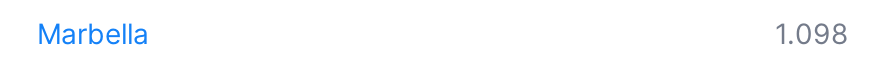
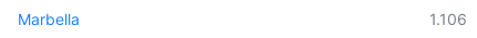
- 1.098
+ 1.106
